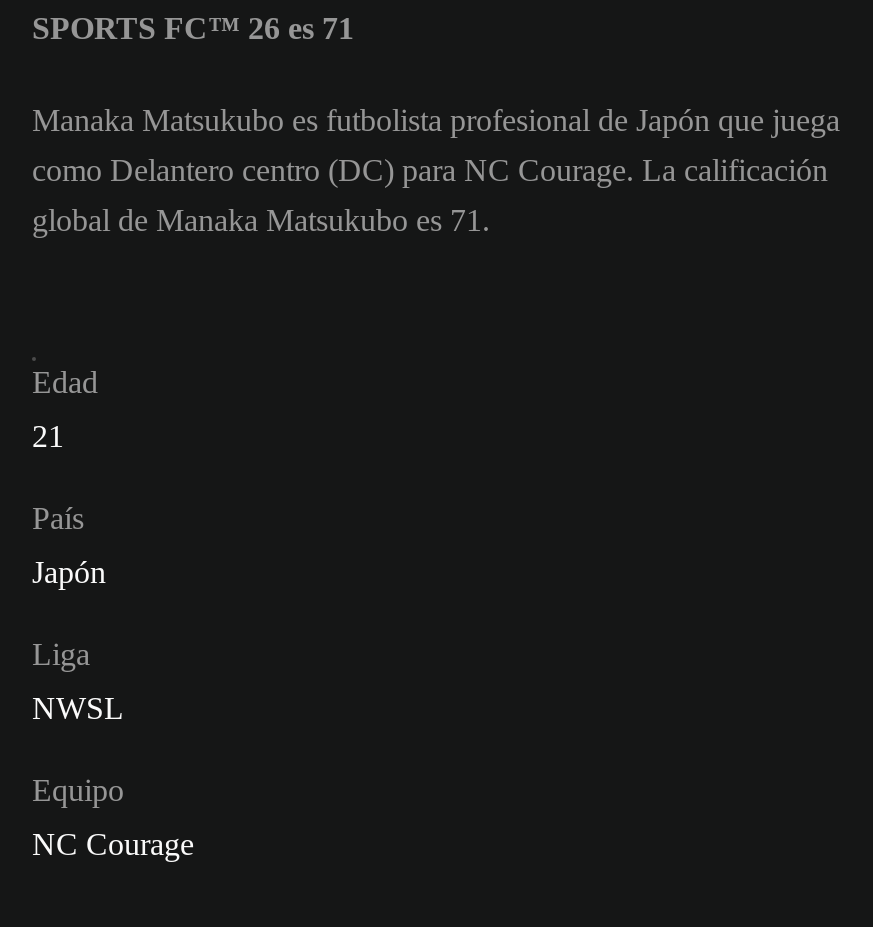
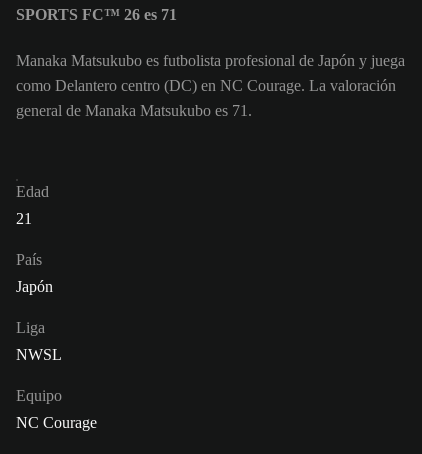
- Manaka Matsukubo es futbolista profesional de Japón que juega
+ Manaka Matsukubo es futbolista profesional de Japón y juega

- como Delantero centro (DC) para NC Courage. La calificación
+ como Delantero centro (DC) en NC Courage. La valoración

- global de Manaka Matsukubo es 71.
+ general de Manaka Matsukubo es 71.
